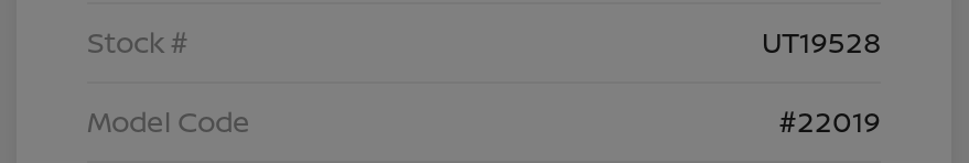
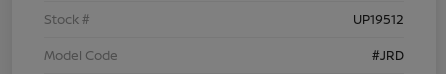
- UT19528
+ UP19512

- #22019
+ #JRD
